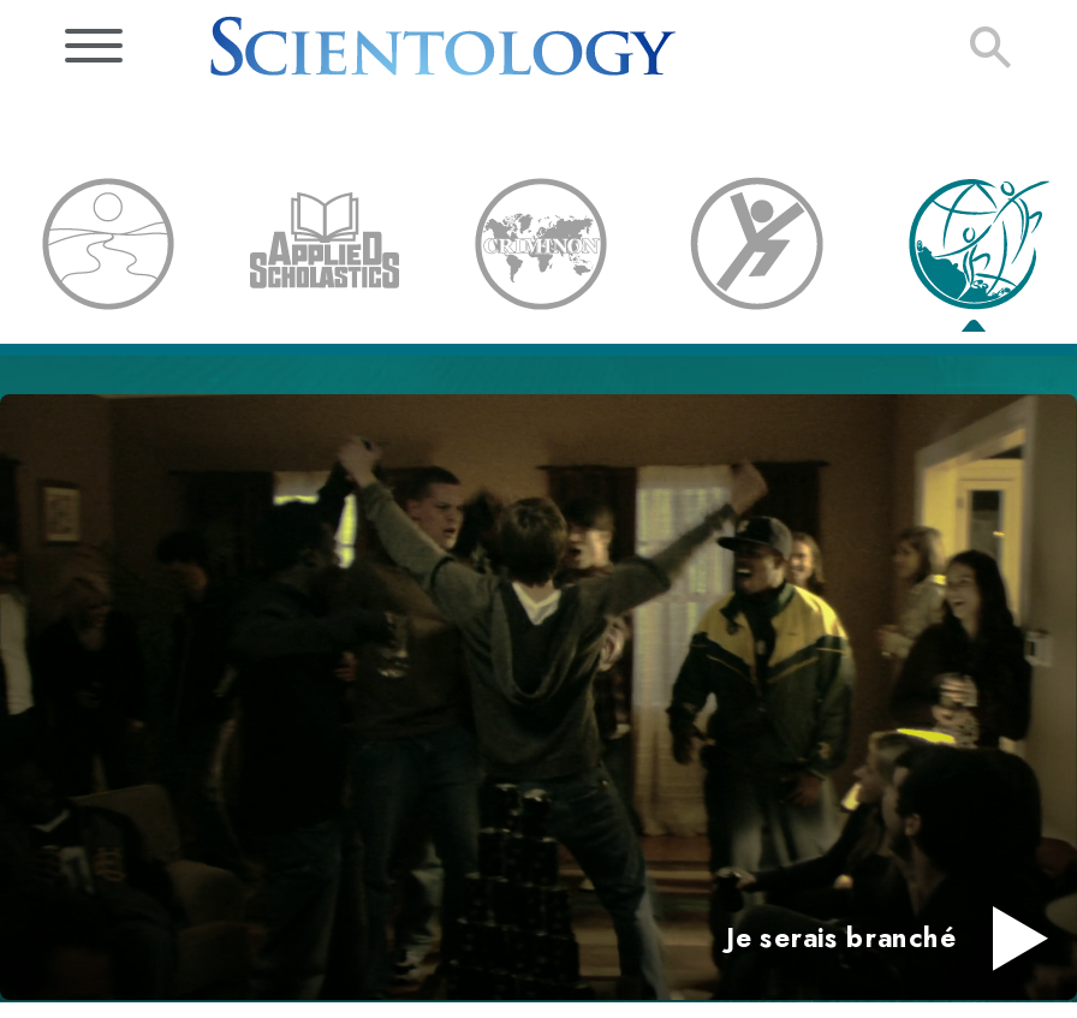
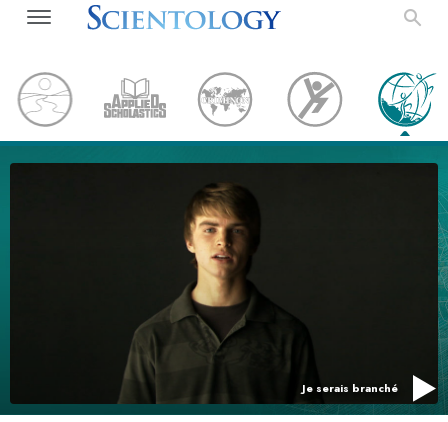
- [image]
+ [image]
